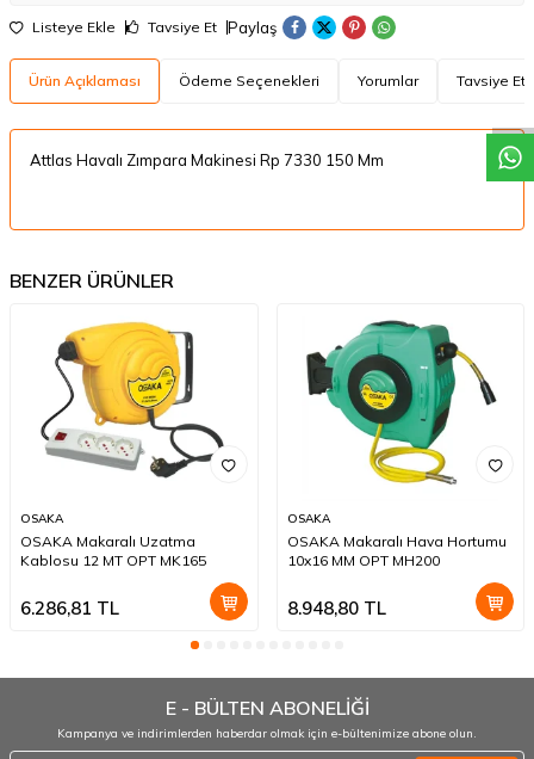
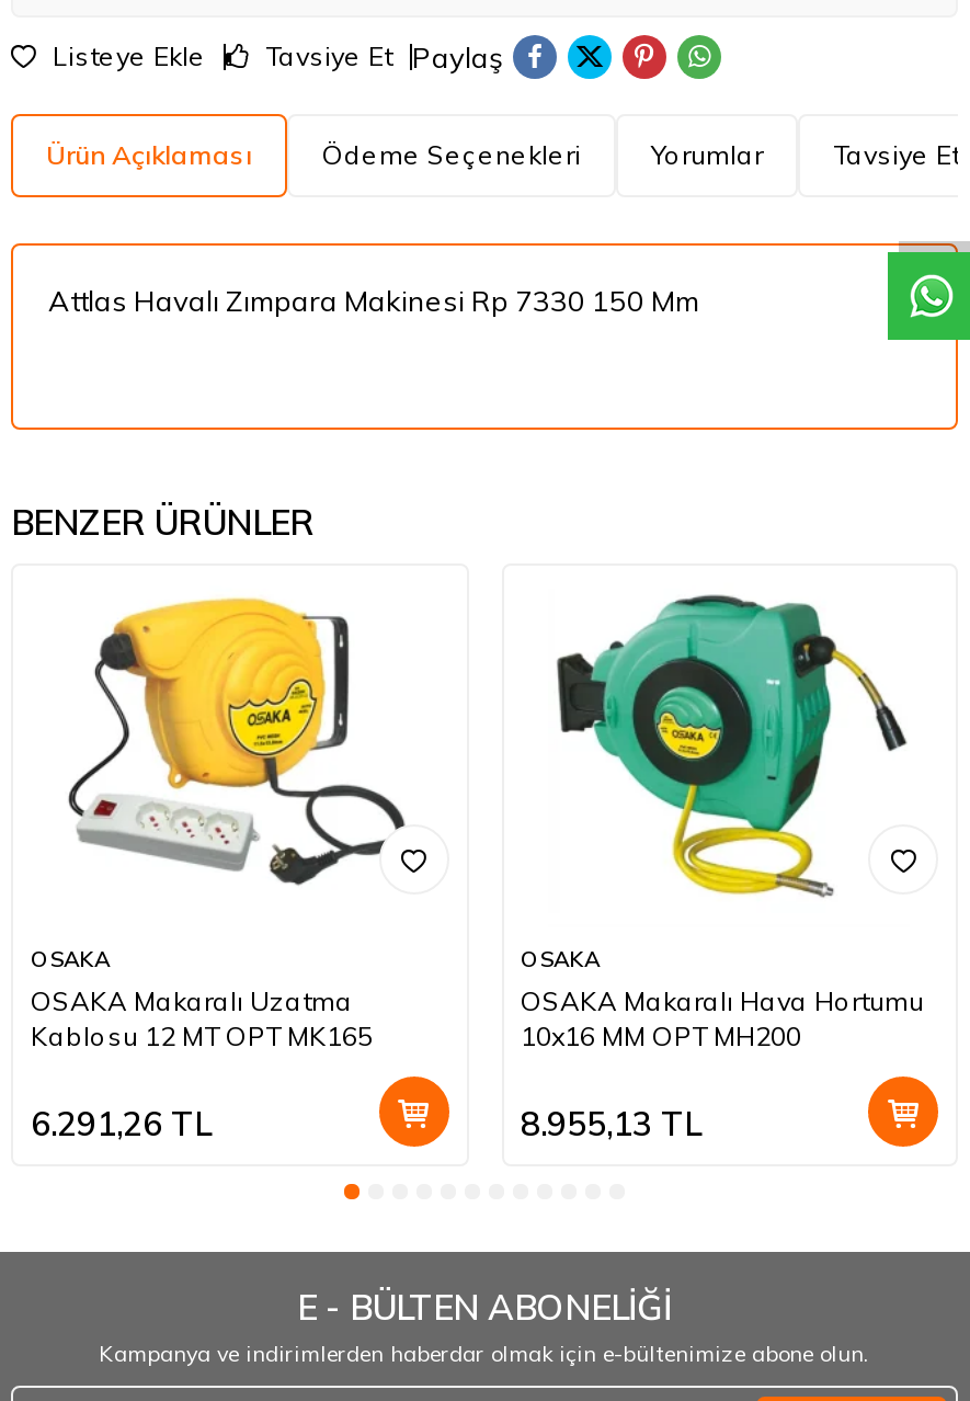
- 6.286,81 TL
+ 6.291,26 TL

- 8.948,80 TL
+ 8.955,13 TL
